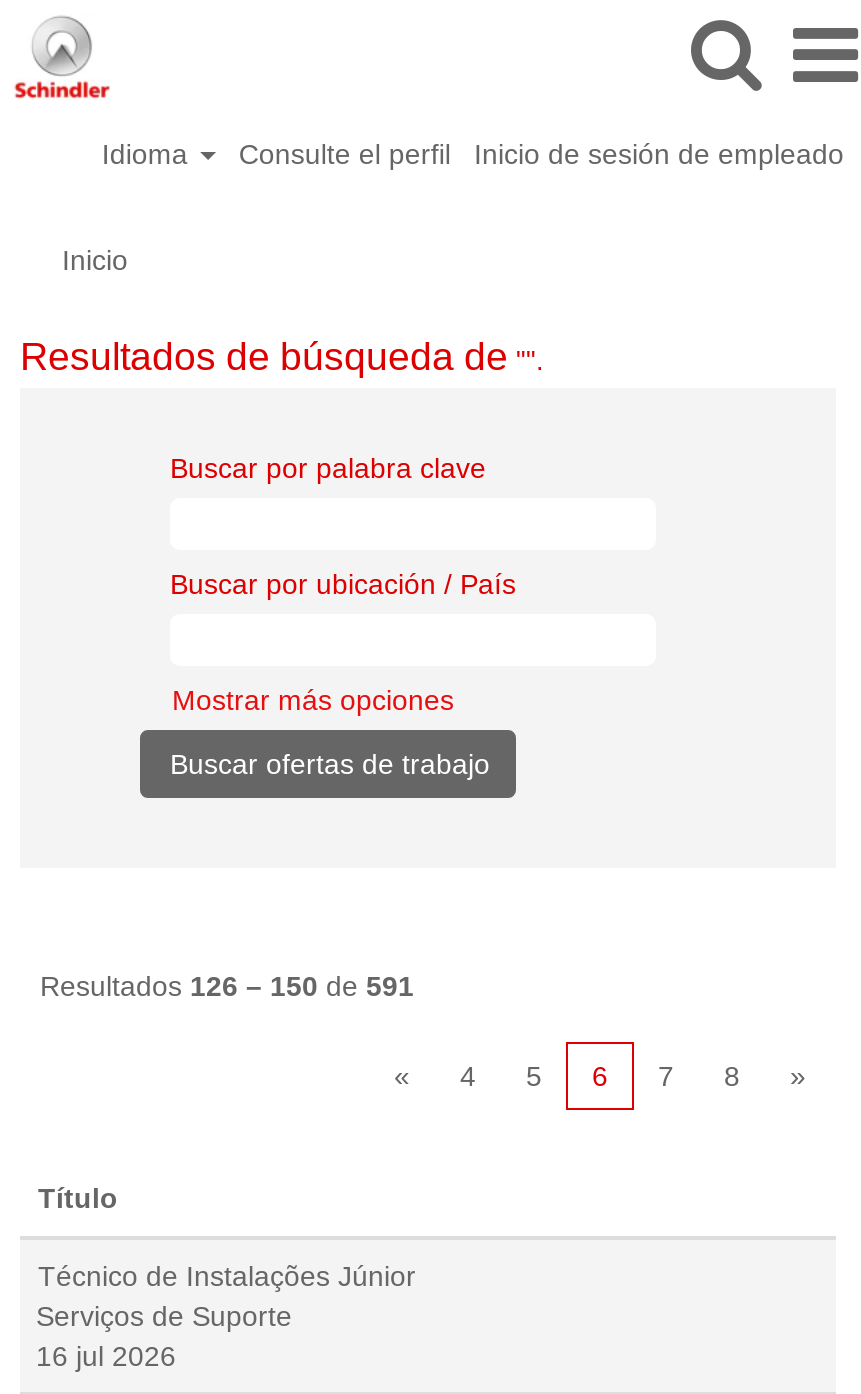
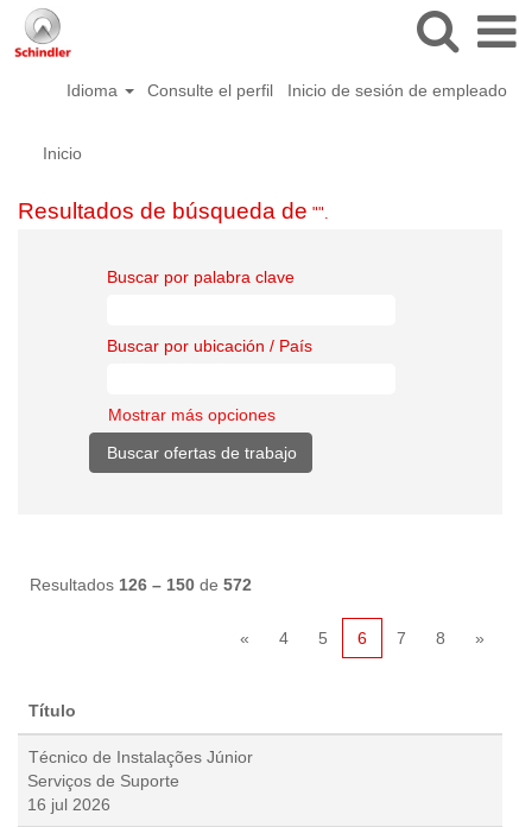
- Resultados 126 – 150 de 591
+ Resultados 126 – 150 de 572
